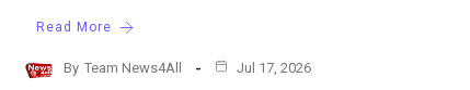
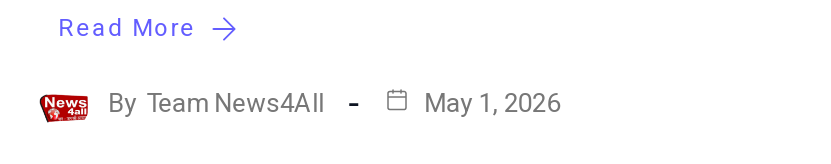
- Jul 17, 2026
+ May 1, 2026
